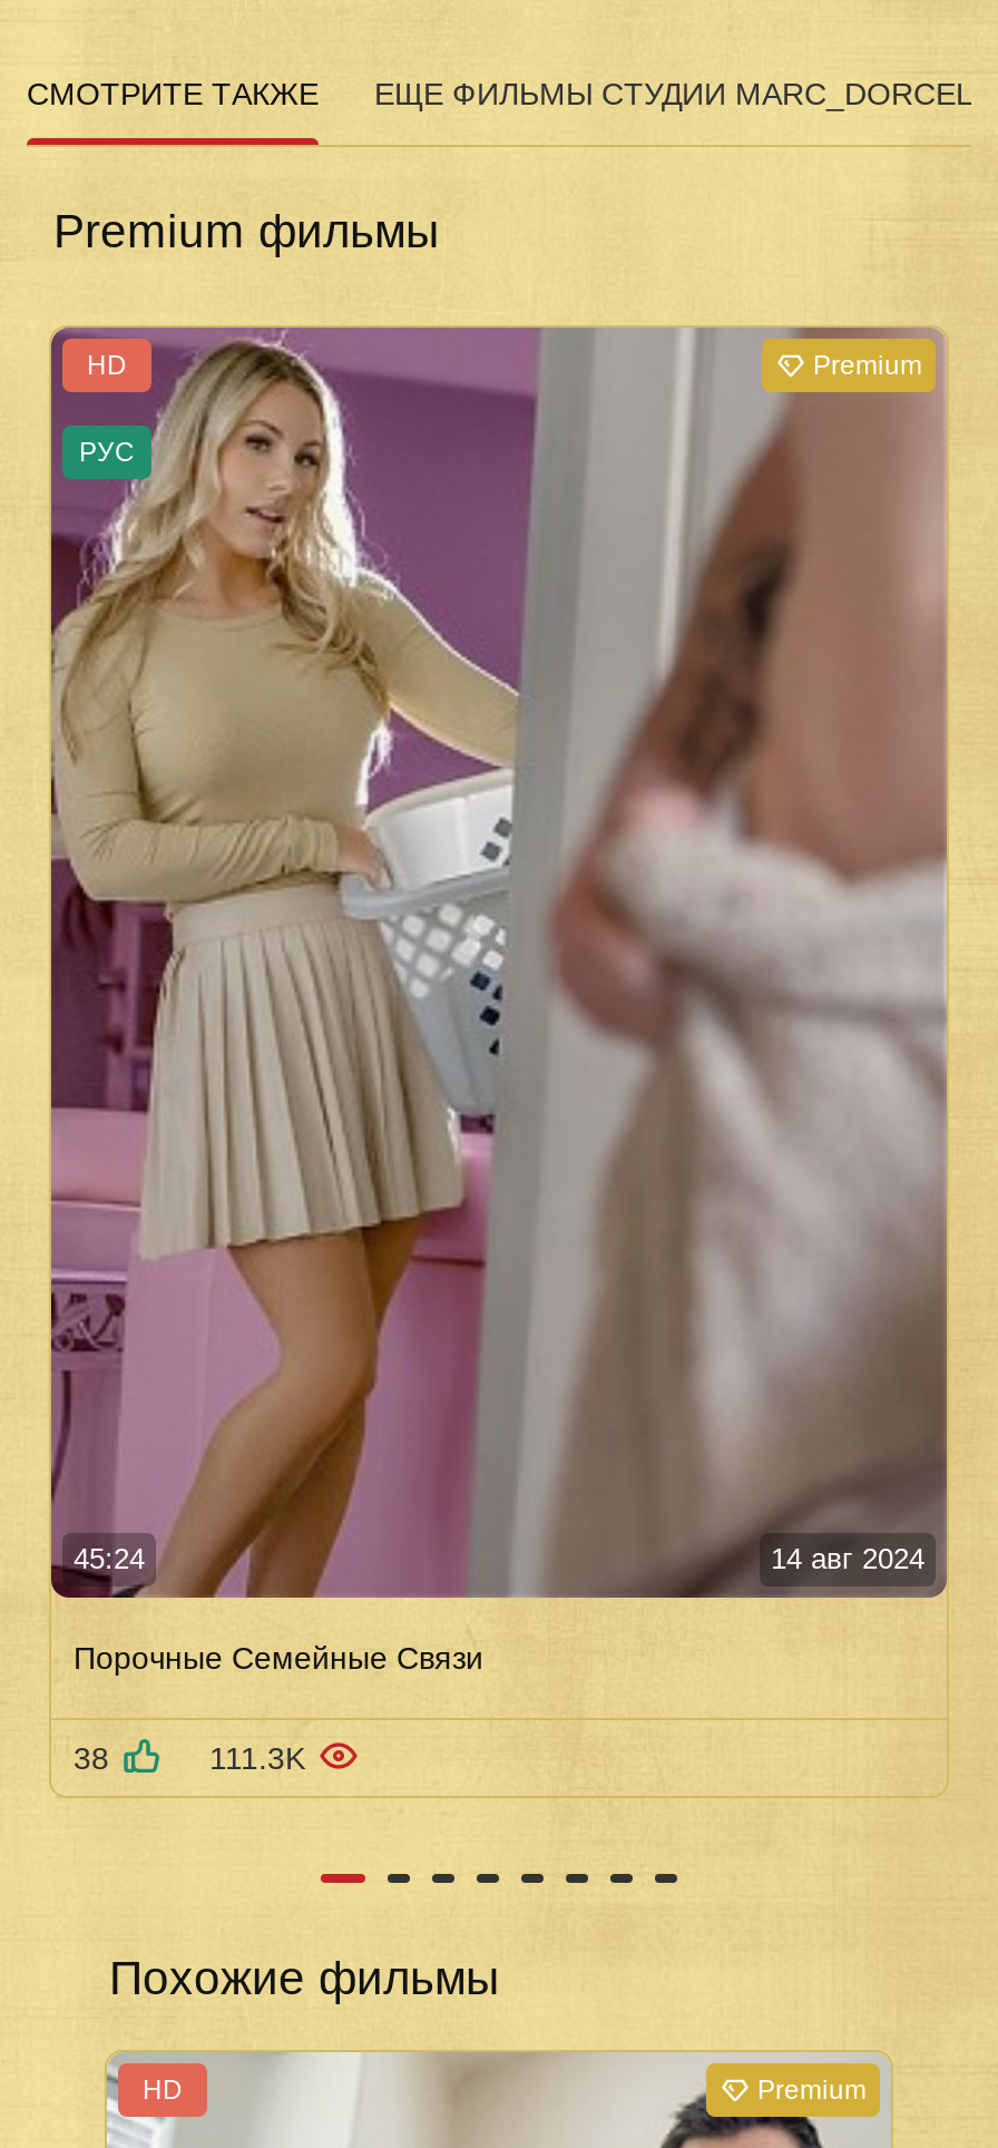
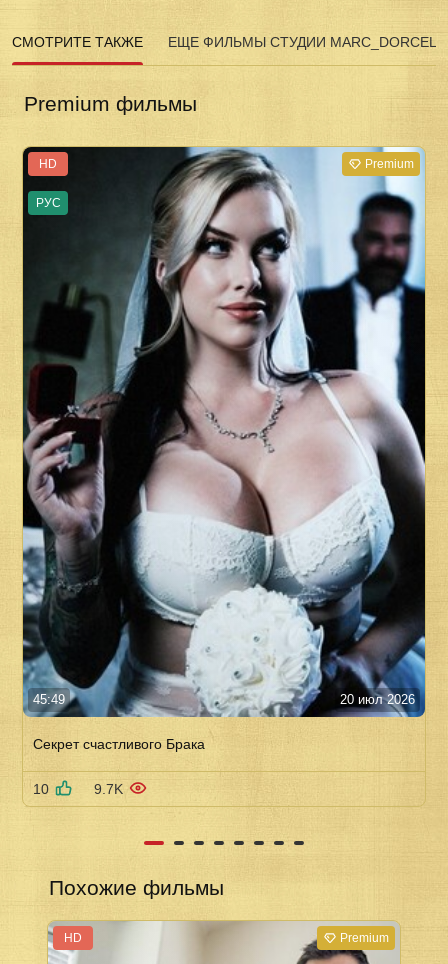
- [image]
- 45:24
- 14 авг 2024
+ [image]
+ 45:49
+ 20 июл 2026

- Порочные Семейные Связи
+ Секрет счастливого Брака

- 38
- 111.3K
+ 10
+ 9.7K
